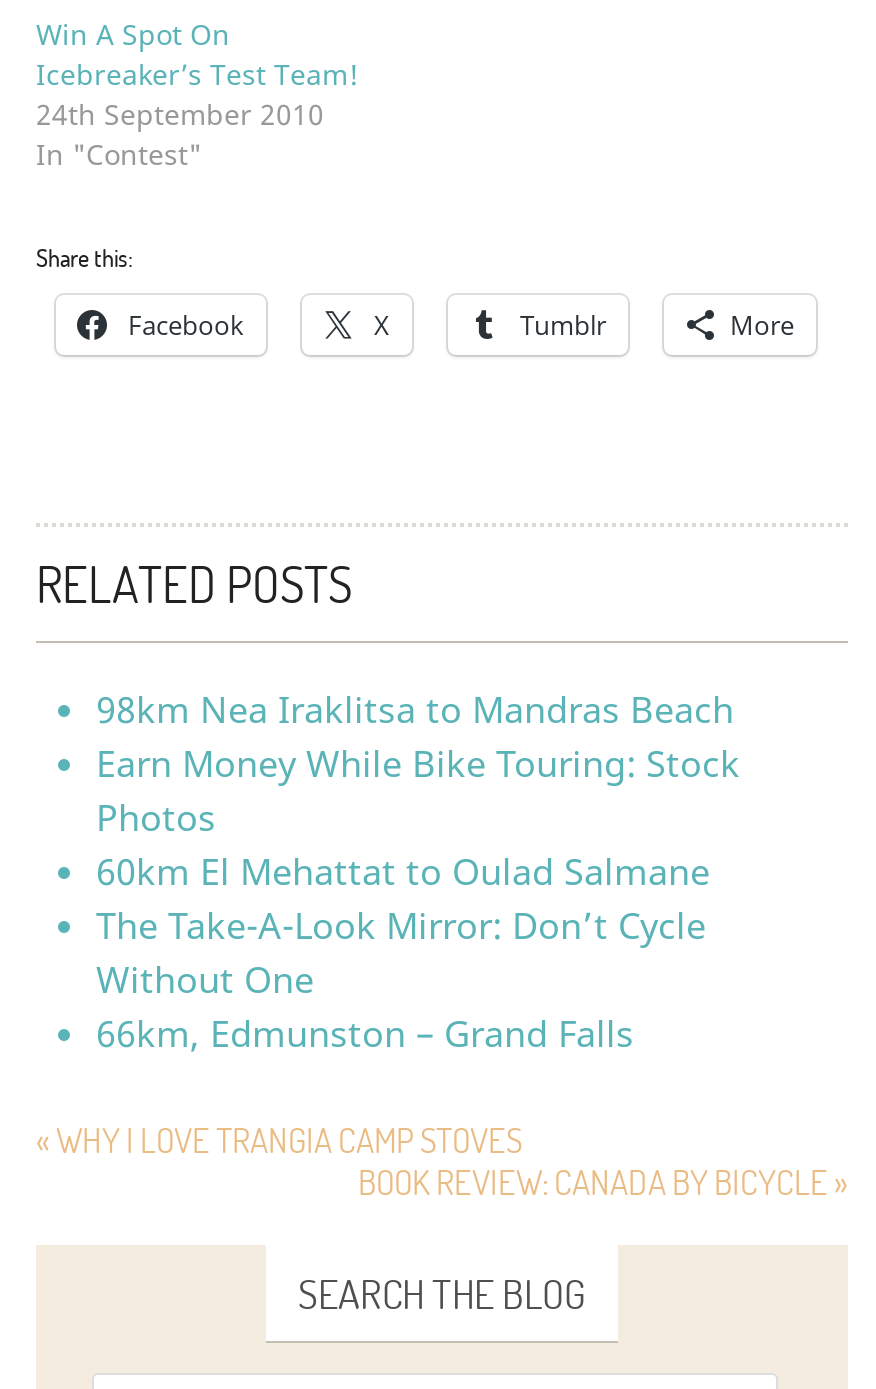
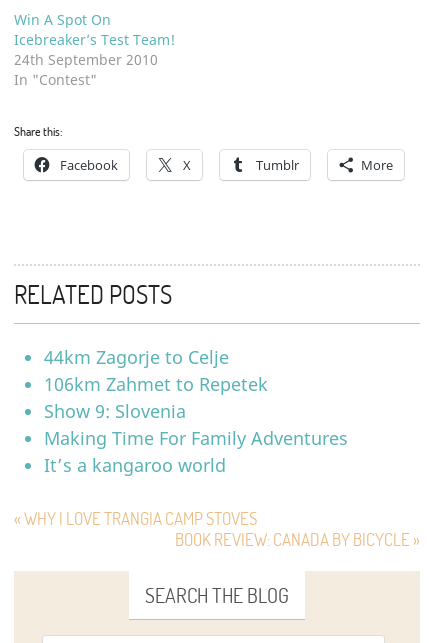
- 98km Nea Iraklitsa to Mandras Beach
- Earn Money While Bike Touring: Stock
- Photos
- 60km El Mehattat to Oulad Salmane
- The Take-A-Look Mirror: Don’t Cycle
- Without One
- 66km, Edmunston – Grand Falls
+ 44km Zagorje to Celje
+ 106km Zahmet to Repetek
+ Show 9: Slovenia
+ Making Time For Family Adventures
+ It’s a kangaroo world
